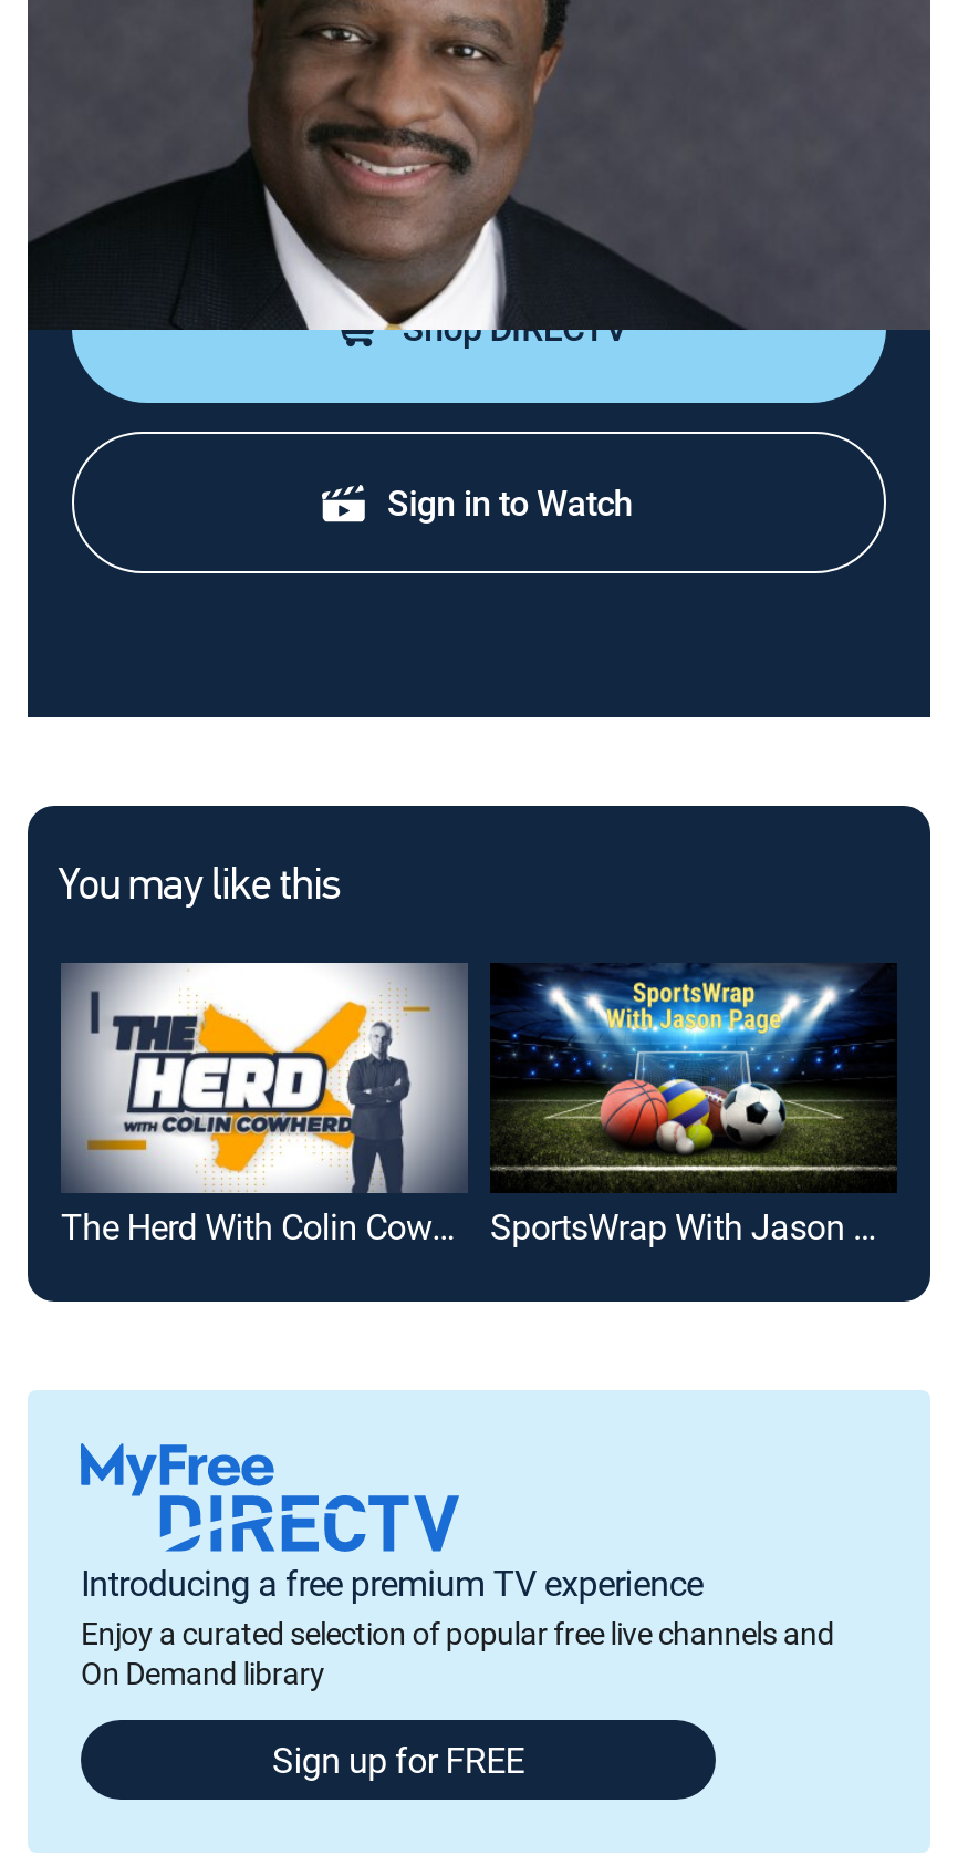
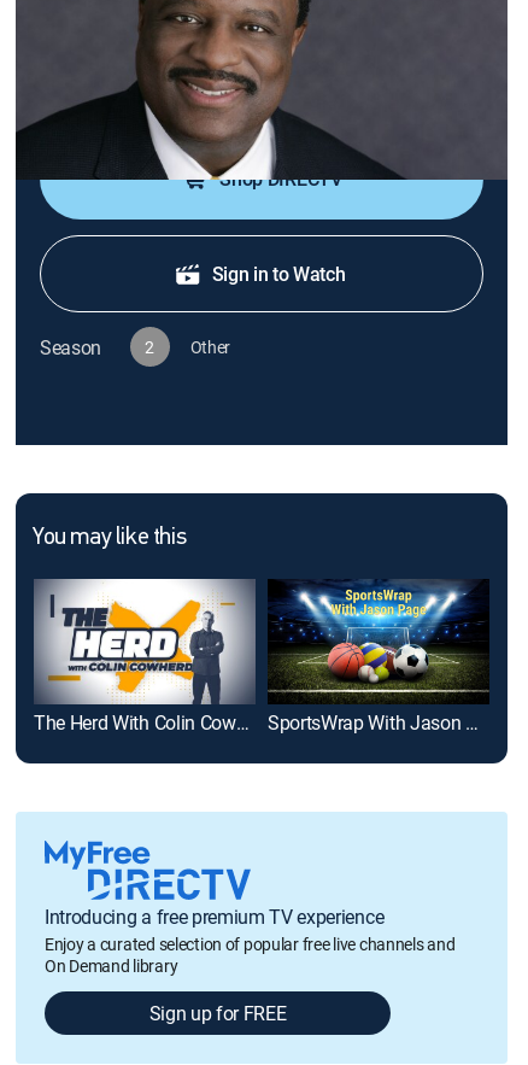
+ Season
+ 2
+ Other
